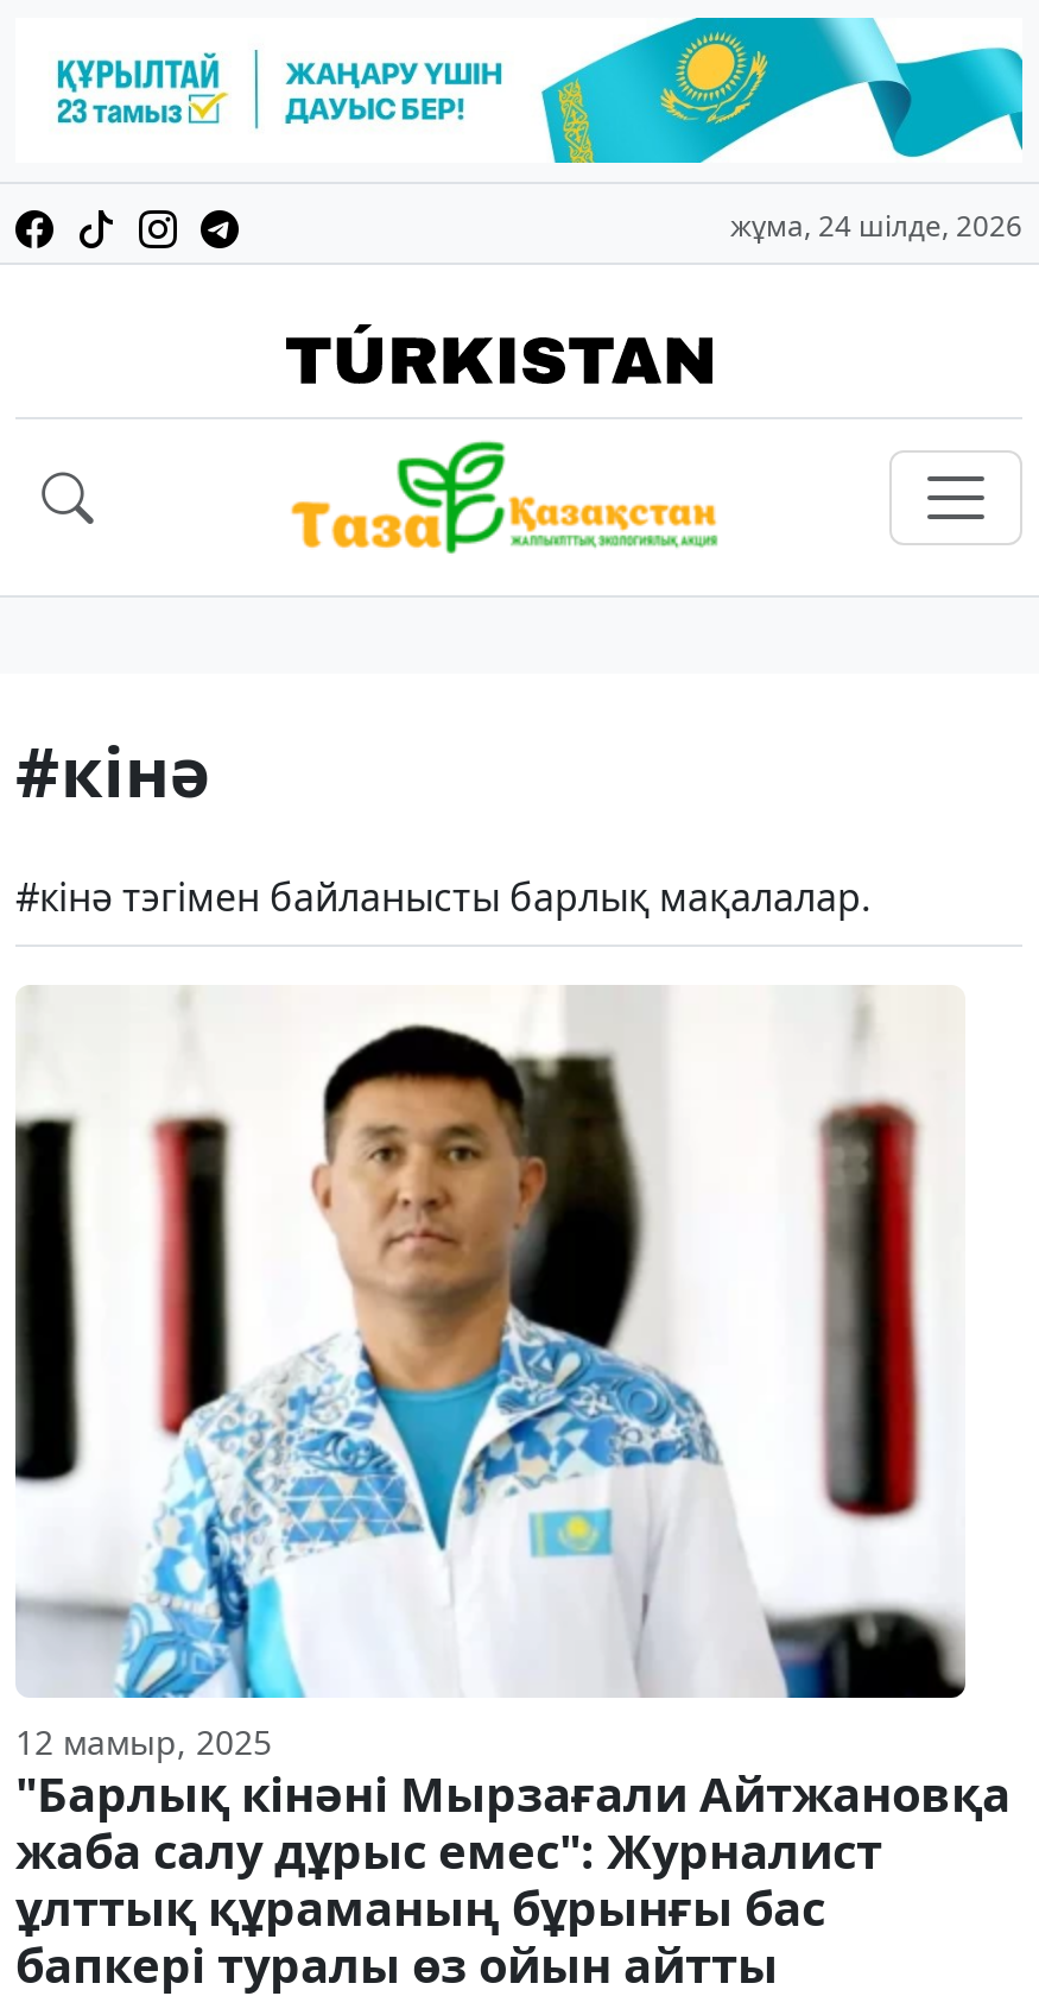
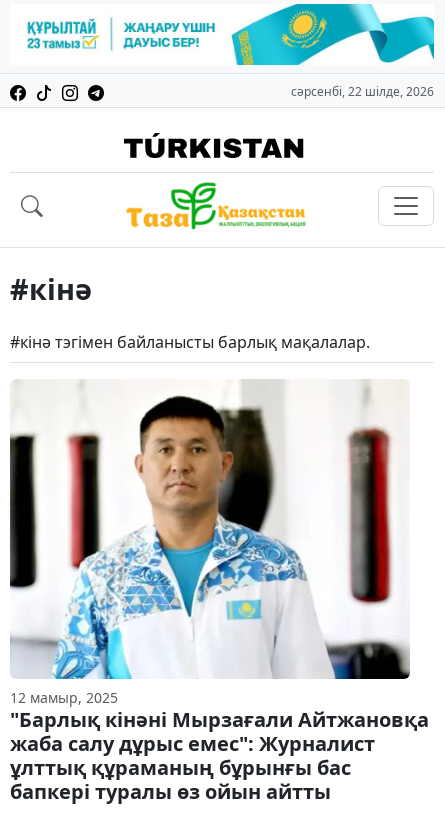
- жұма, 24 шілде, 2026
+ сәрсенбі, 22 шілде, 2026
